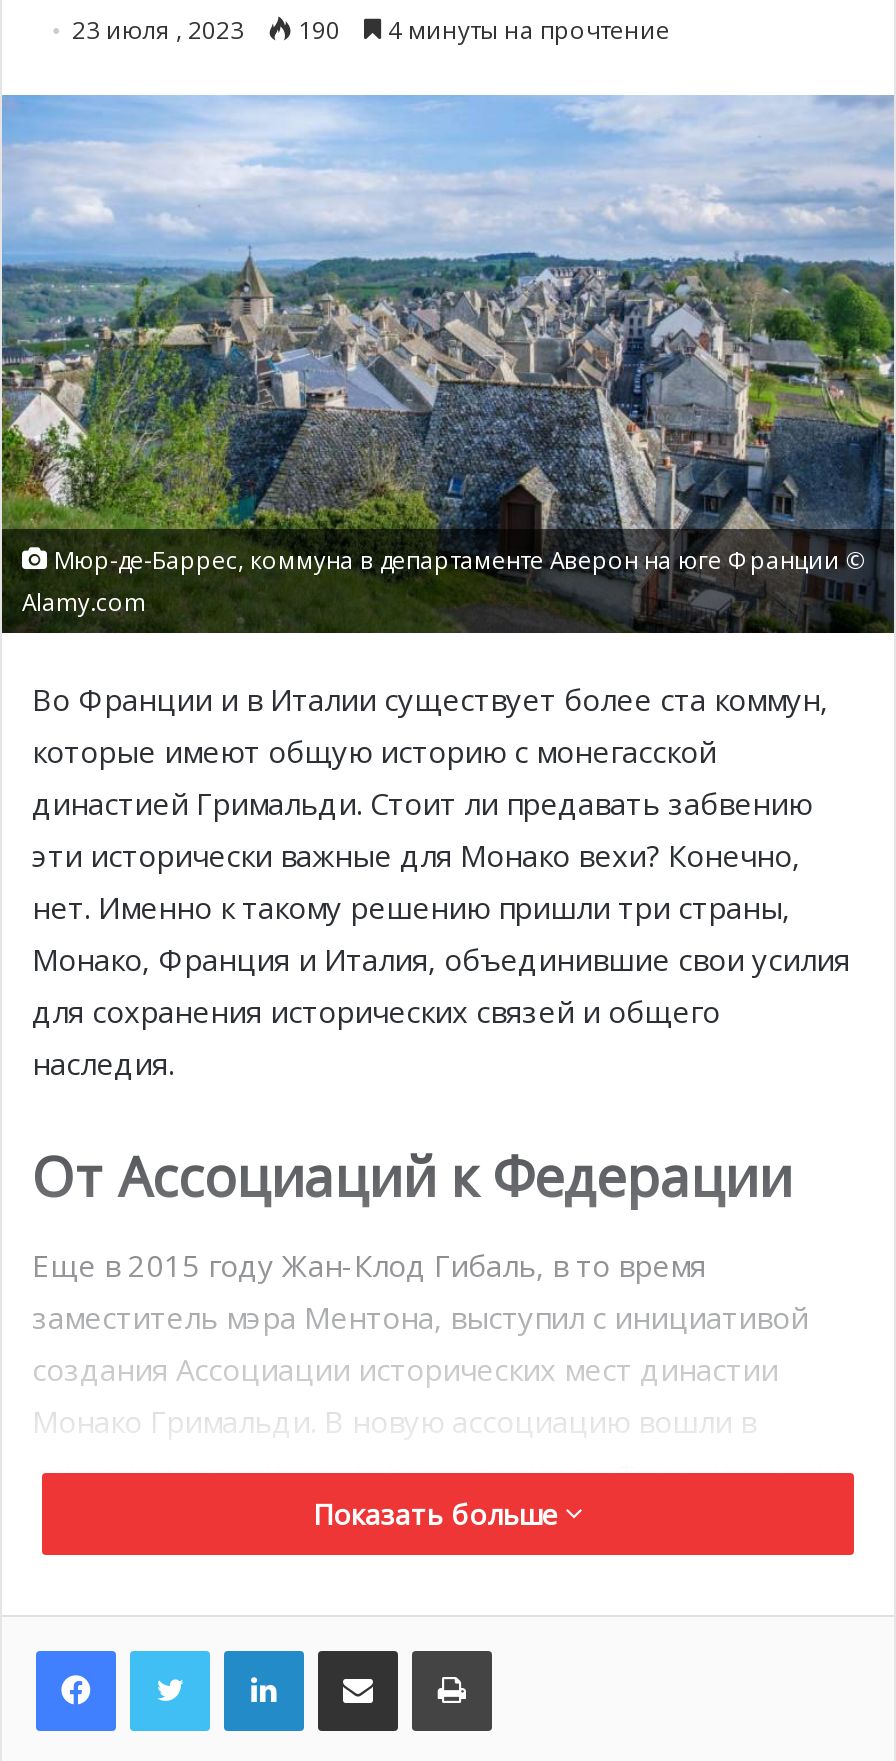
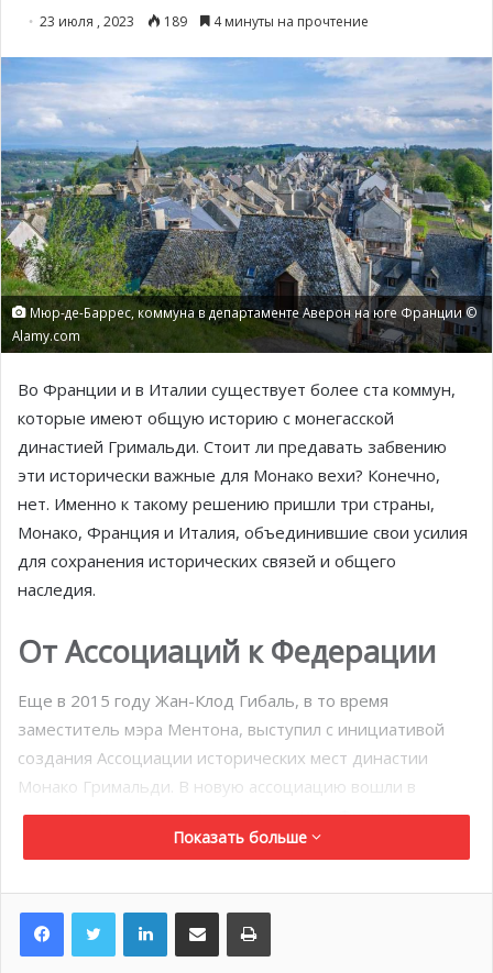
- 190
+ 189
